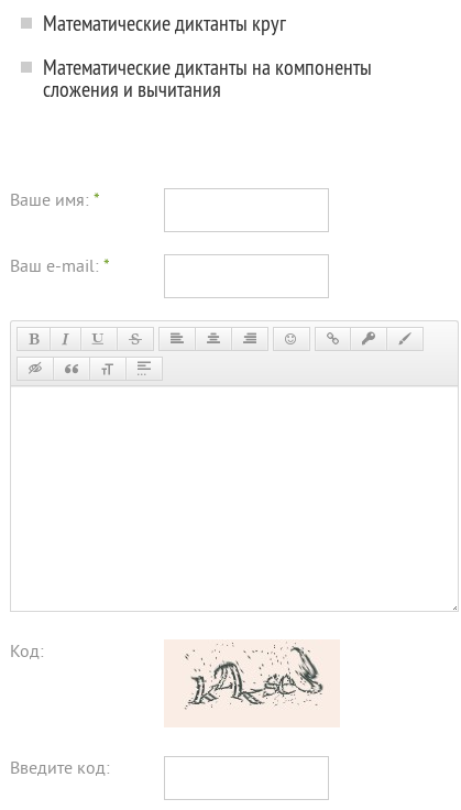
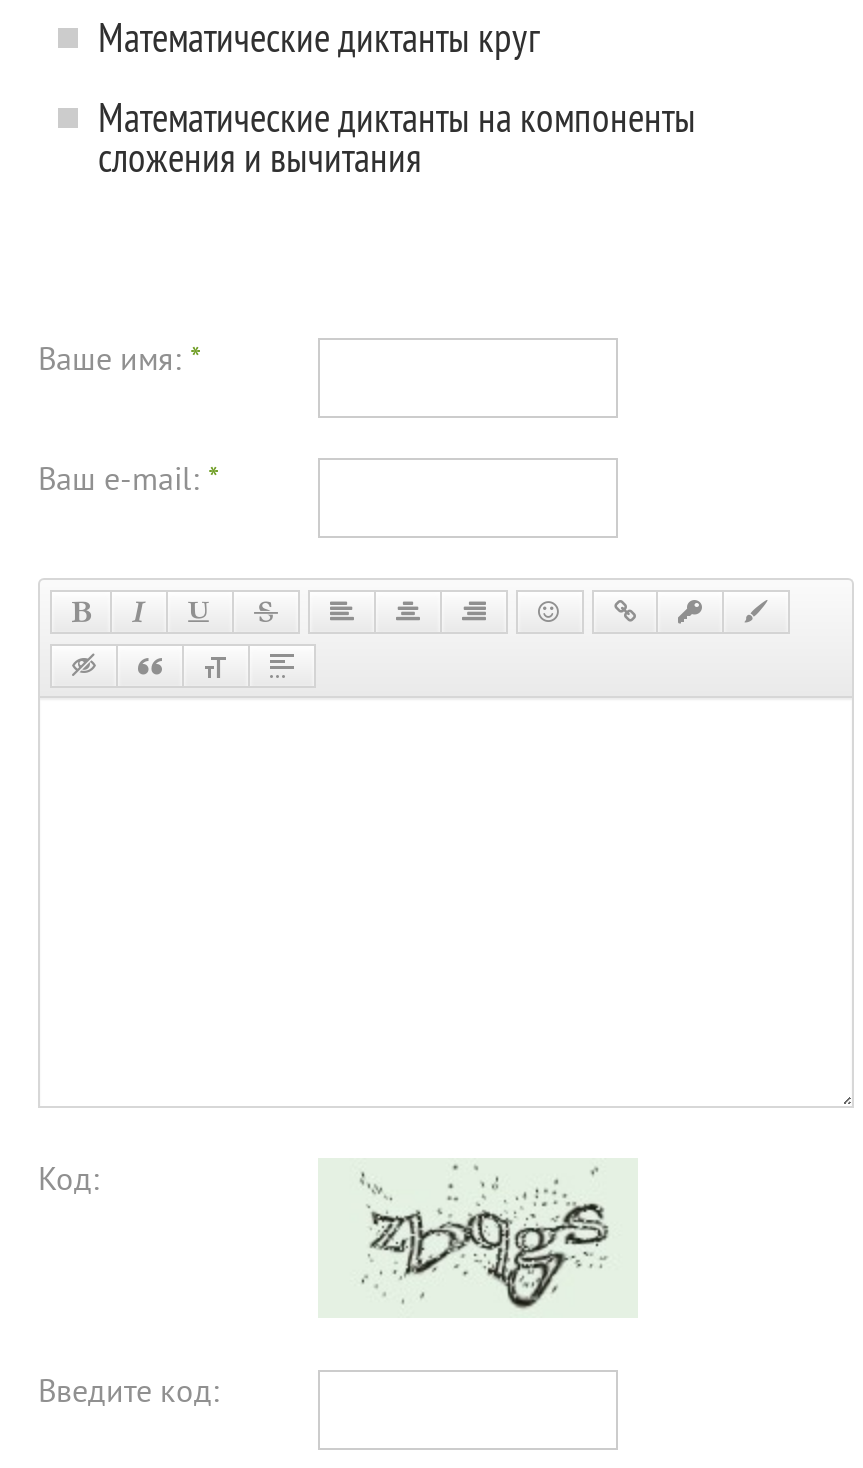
- [image]
+ [image]
